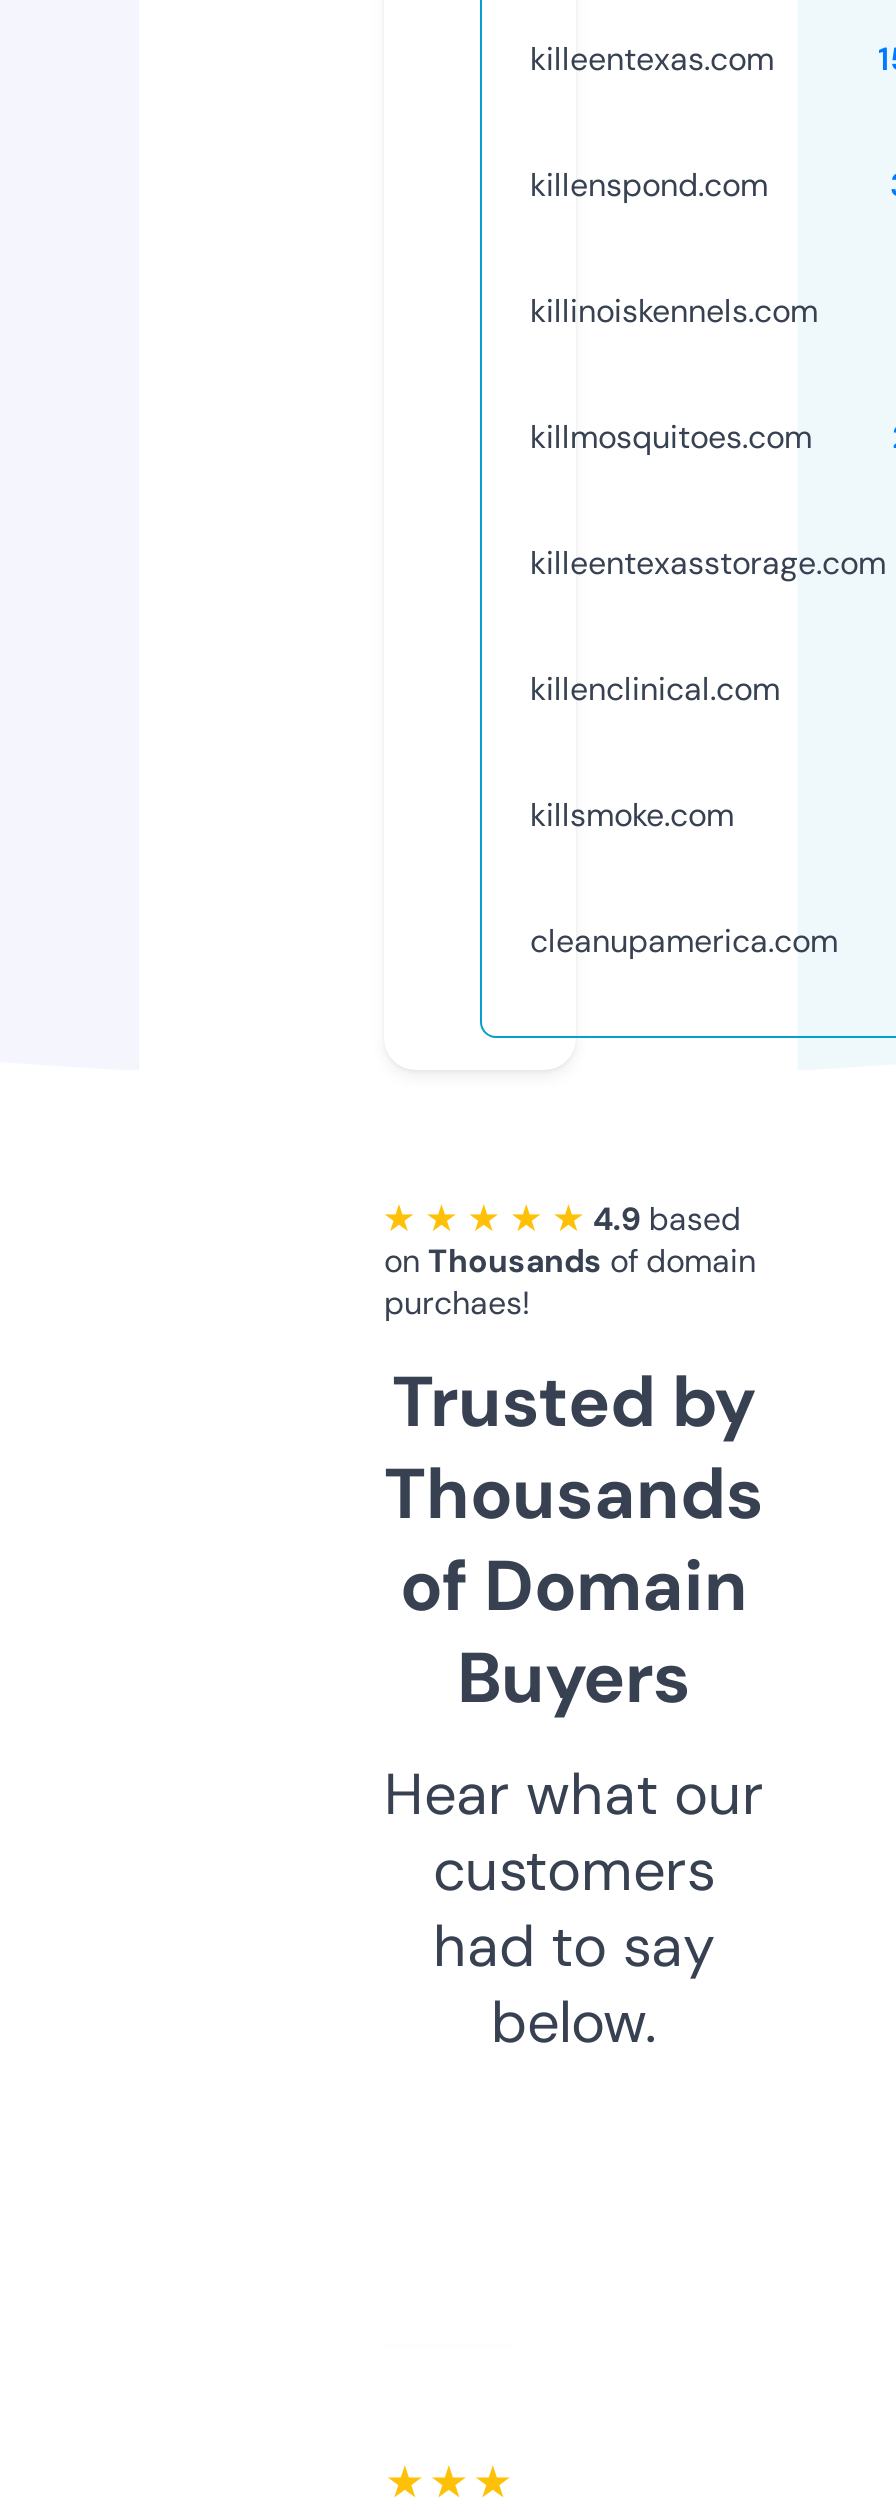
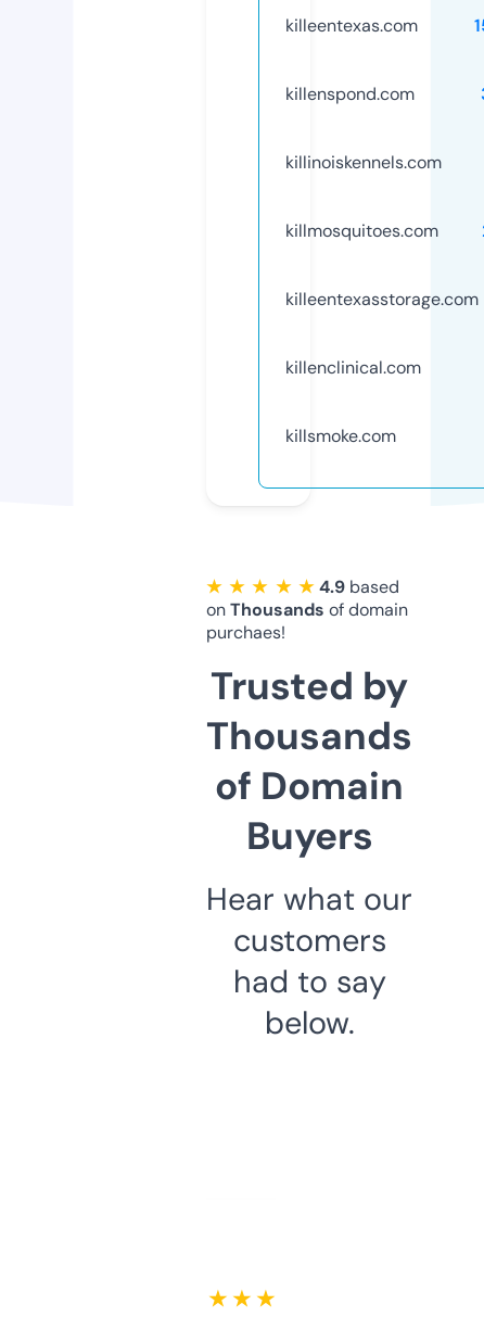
- cleanupamerica.com

moved up: on Thousands of domain | purchaes! | Trusted by | ... | had to say | below.
